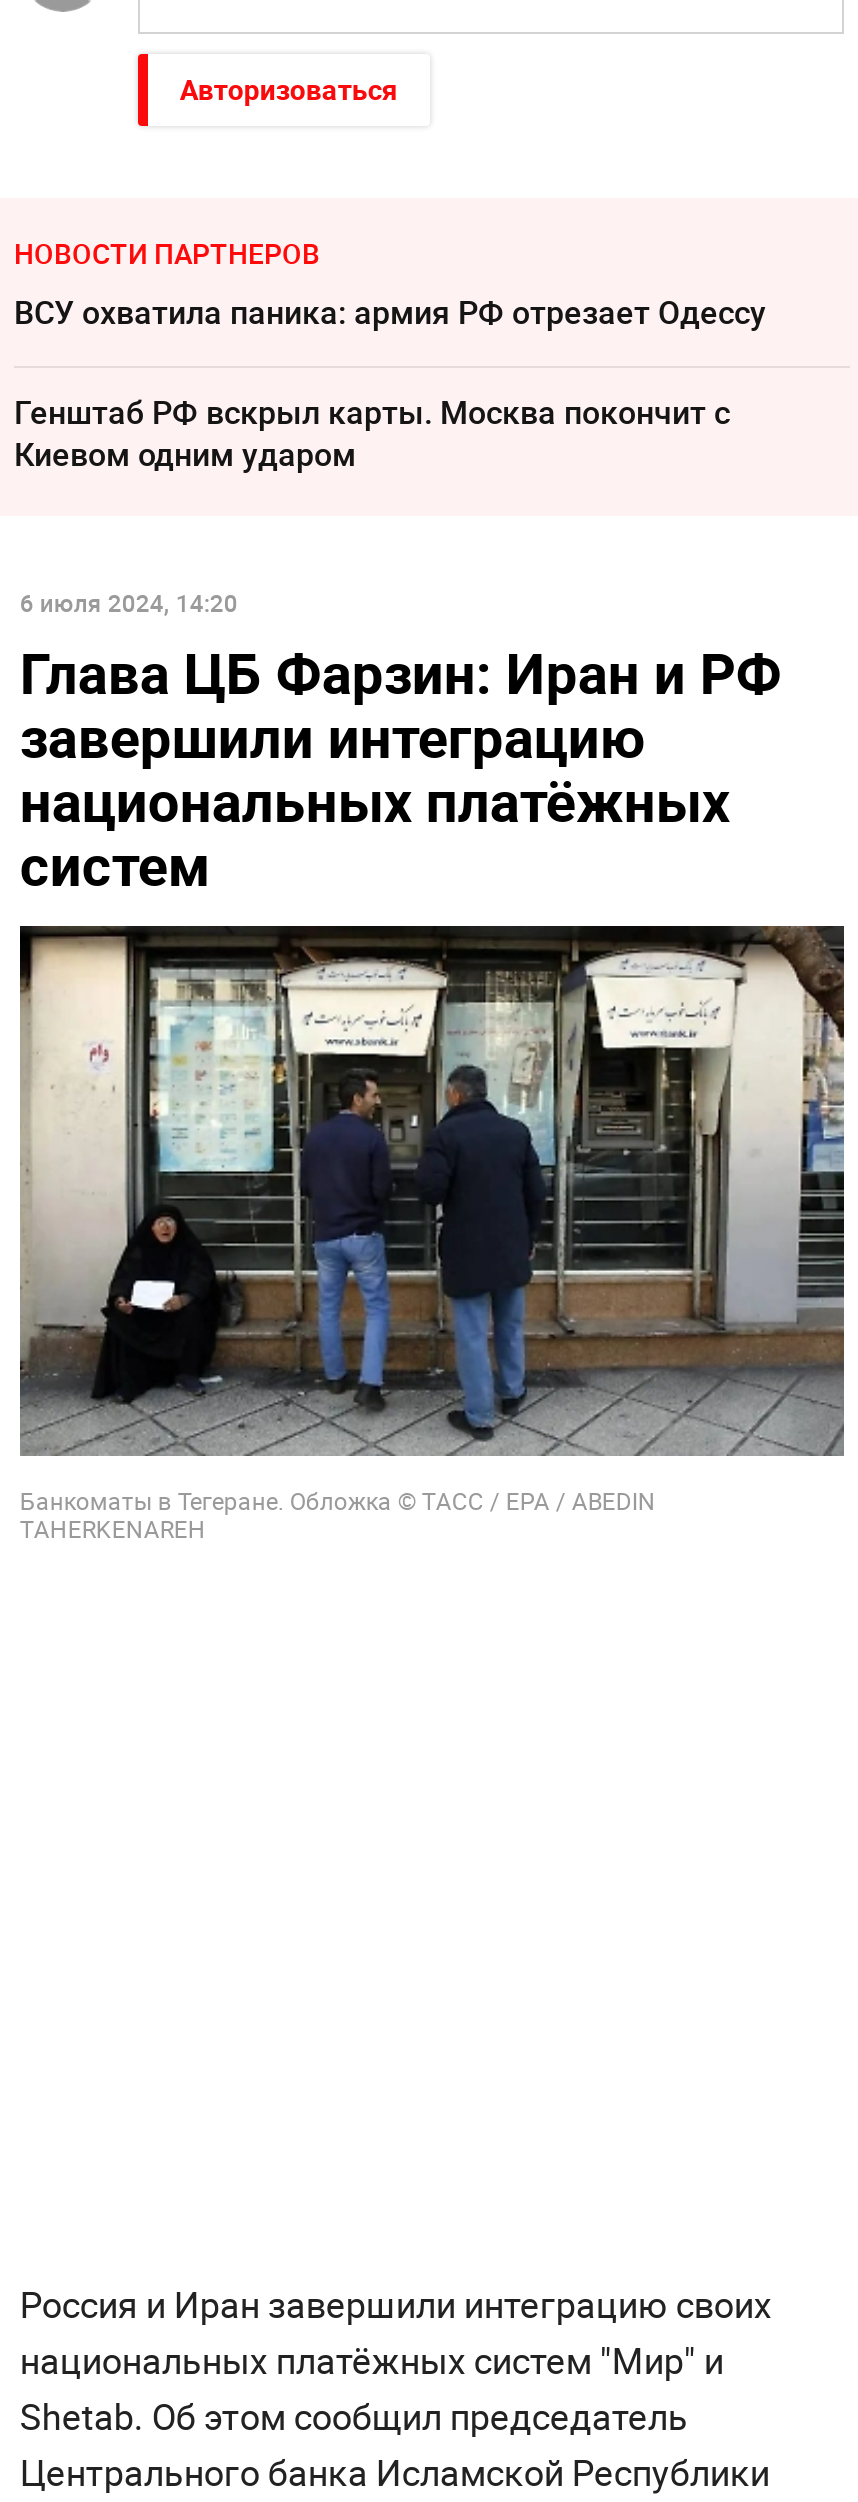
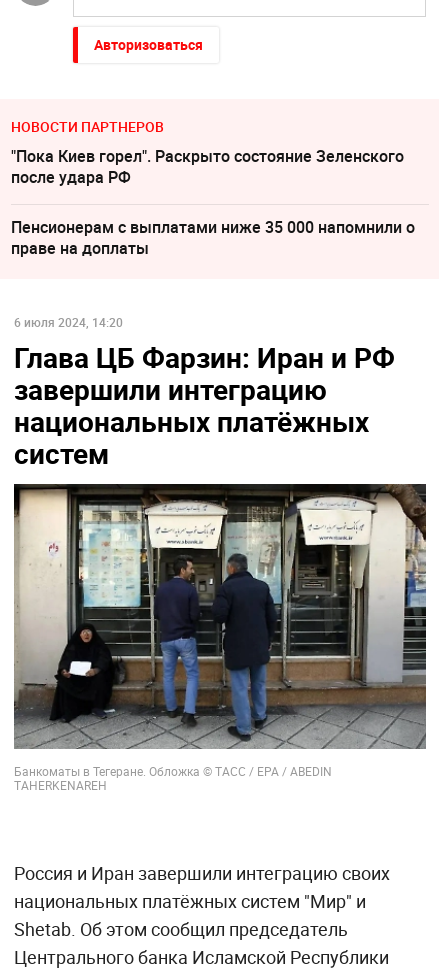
- ВСУ охватила паника: армия РФ отрезает Одессу
+ "Пока Киев горел". Раскрыто состояние Зеленского
+ после удара РФ

- Генштаб РФ вскрыл карты. Москва покончит с
- Киевом одним ударом
+ Пенсионерам с выплатами ниже 35 000 напомнили о
+ праве на доплаты

moved down: [image] | 6 июля 2024, 14:20 | Глава ЦБ Фарзин: Иран и РФ | завершили интеграцию | национальных платёжных | систем | Банкоматы в Тегеране. Обложка © ТАСС / EPA / ABEDIN | TAHERKENAREH
